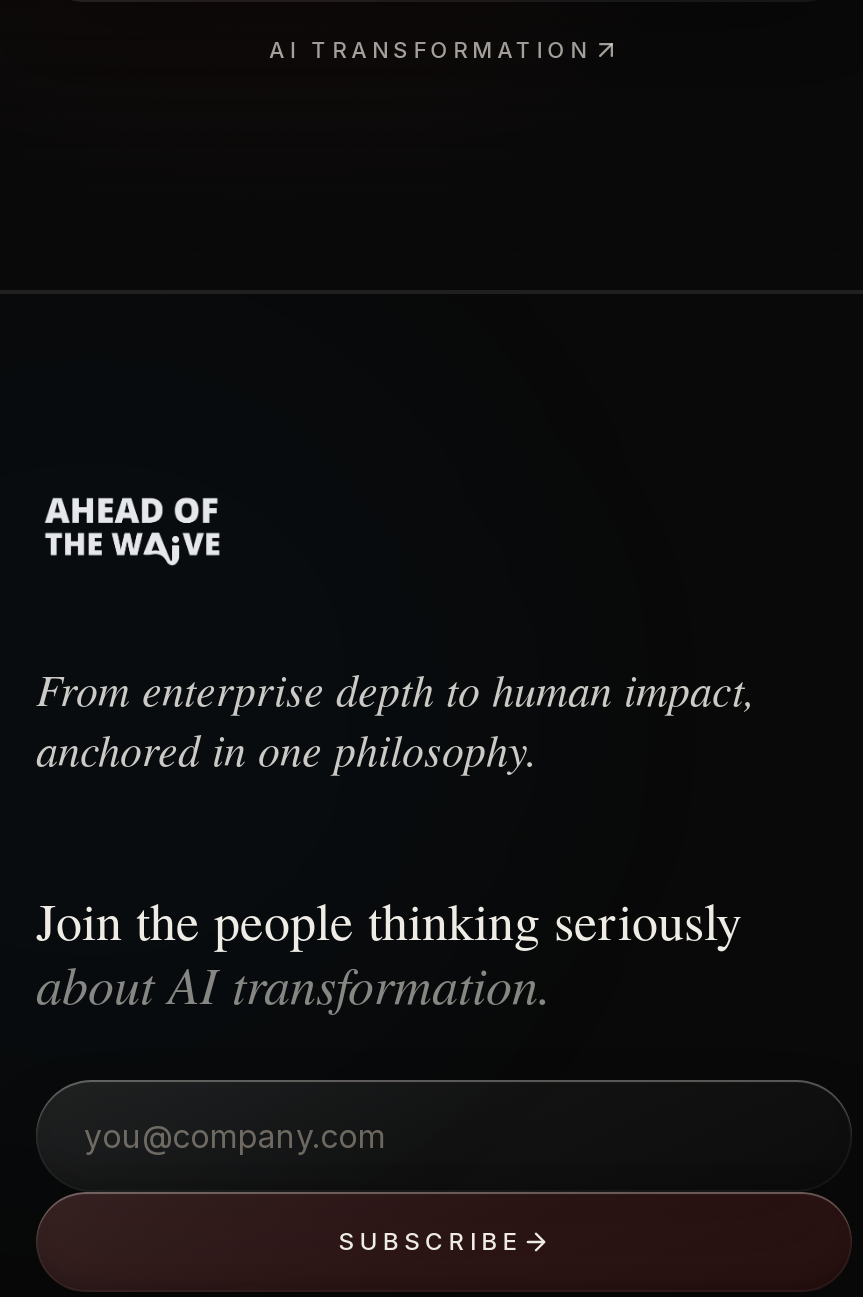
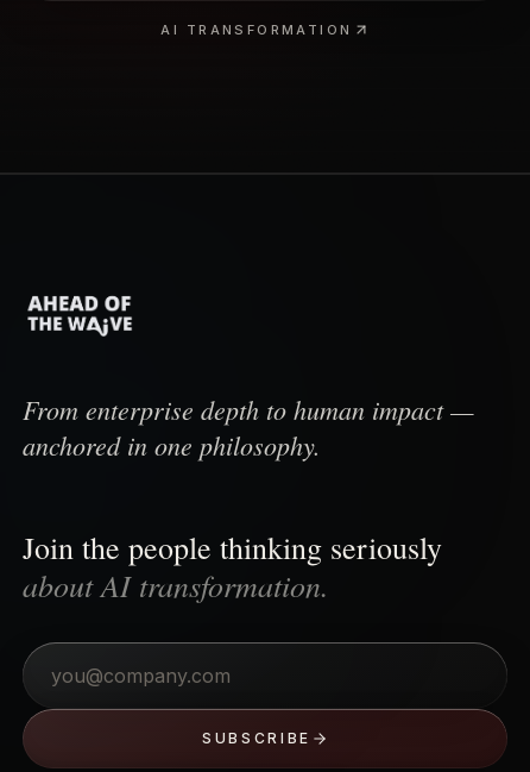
- From enterprise depth to human impact,
+ From enterprise depth to human impact —
